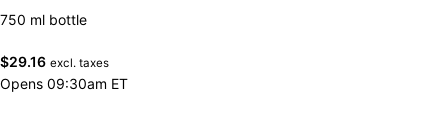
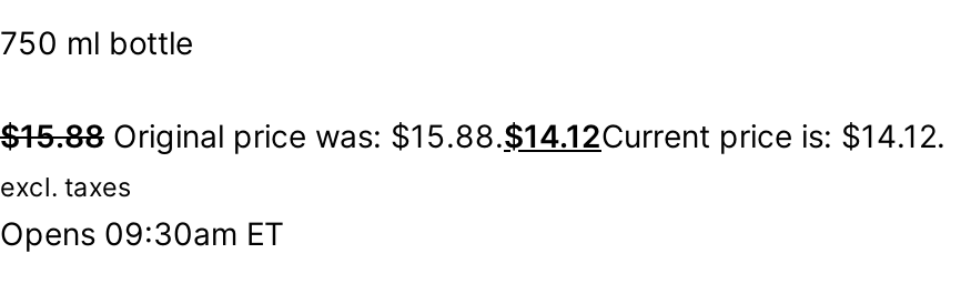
- $29.16 excl. taxes
+ $15.88 Original price was: $15.88.$14.12Current price is: $14.12.
+ excl. taxes
